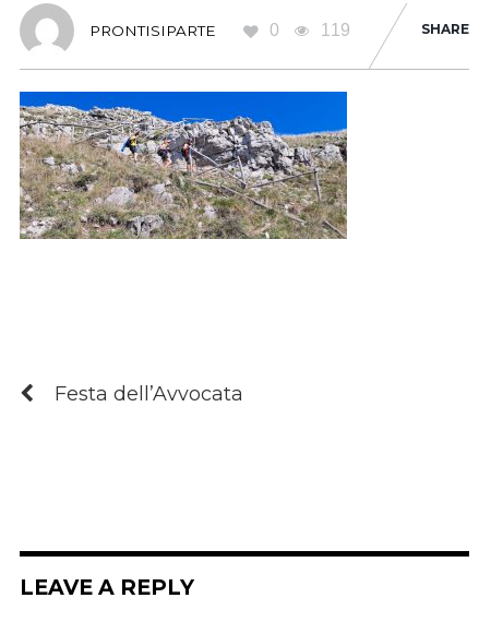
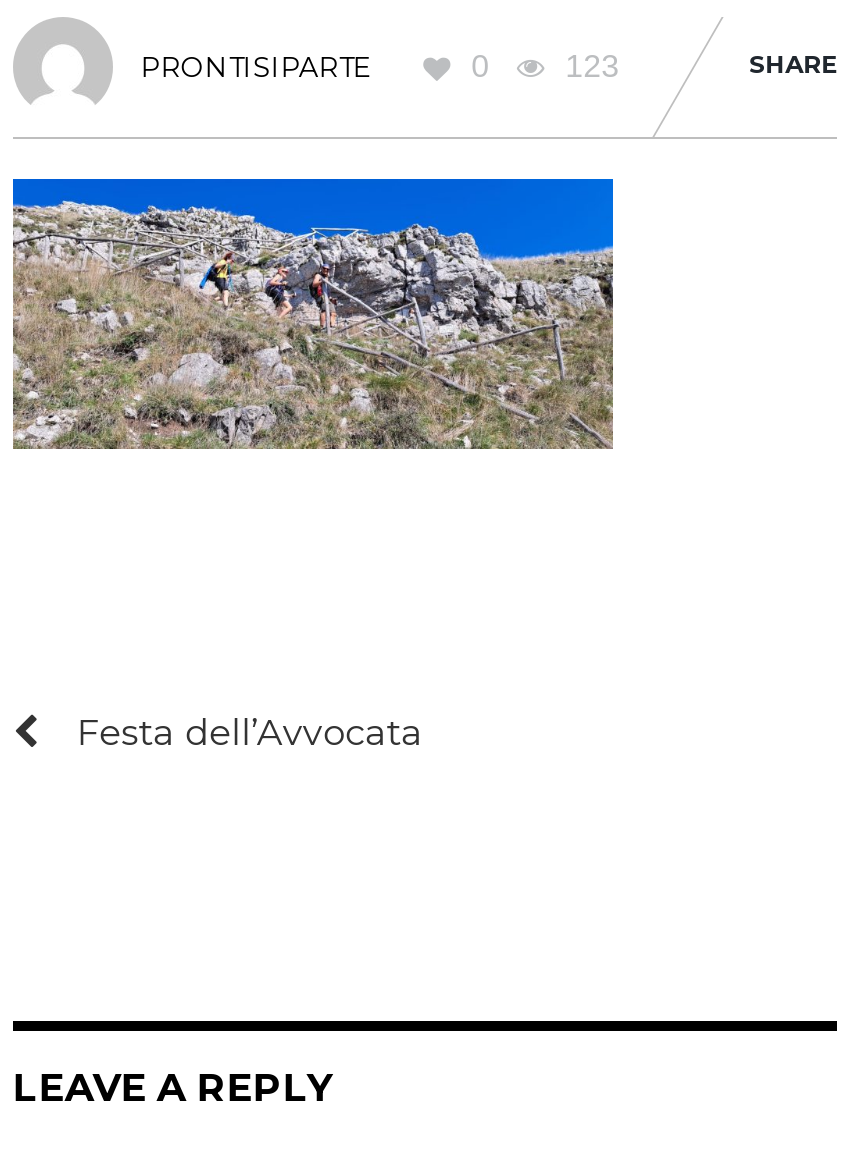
- 119
+ 123
